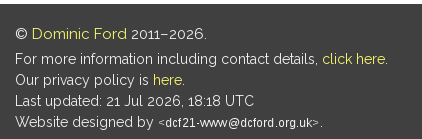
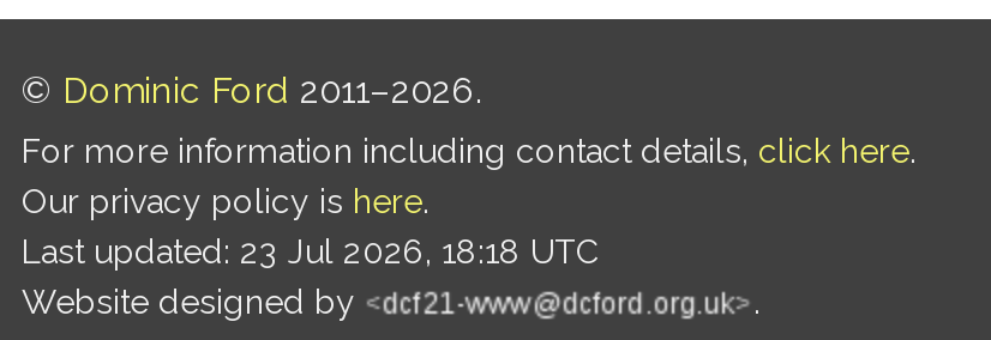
- Last updated: 21 Jul 2026, 18:18 UTC
+ Last updated: 23 Jul 2026, 18:18 UTC
